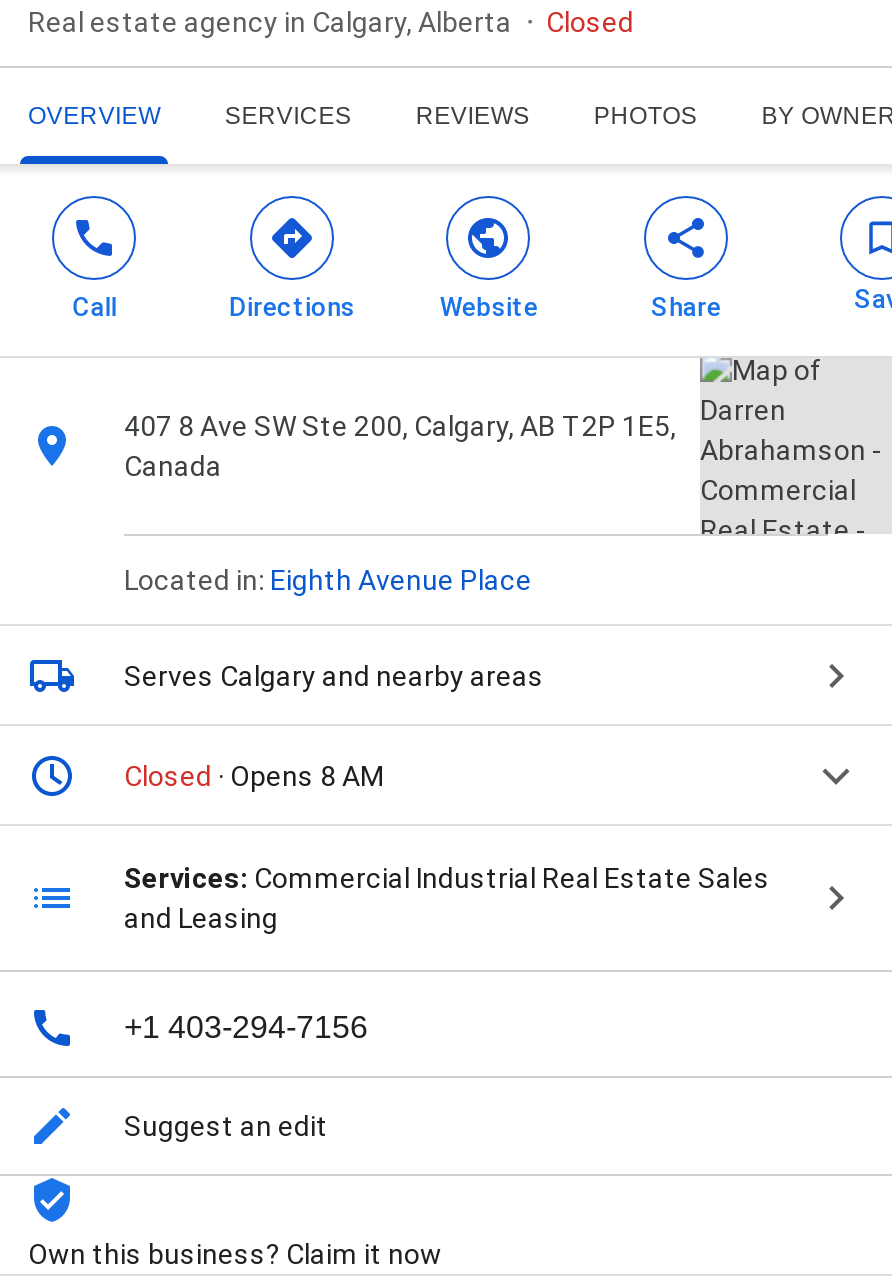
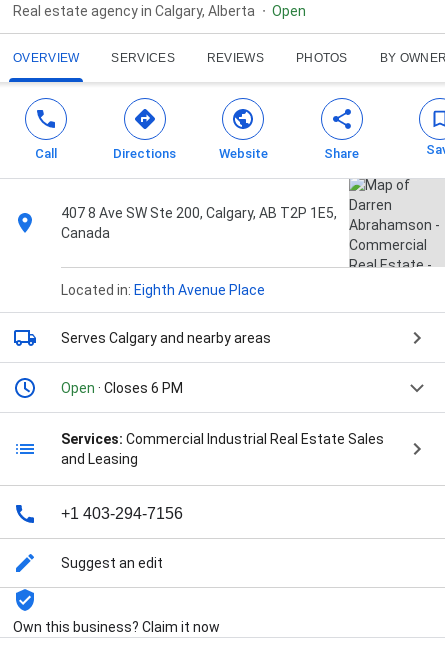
- Closed
+ Open

- Closed · Opens 8 AM
+ Open · Closes 6 PM
